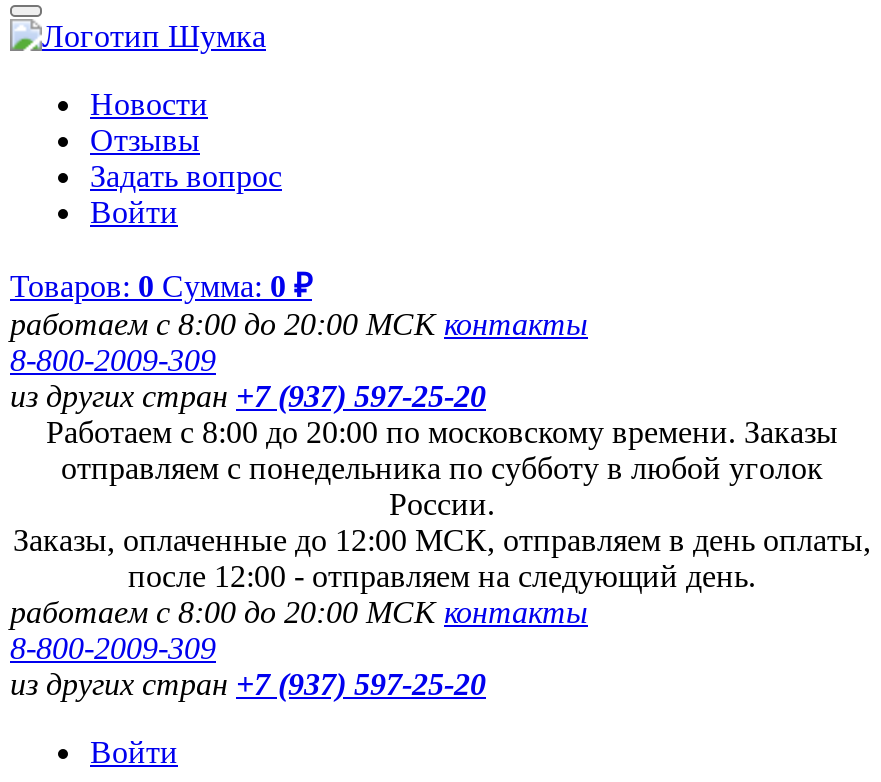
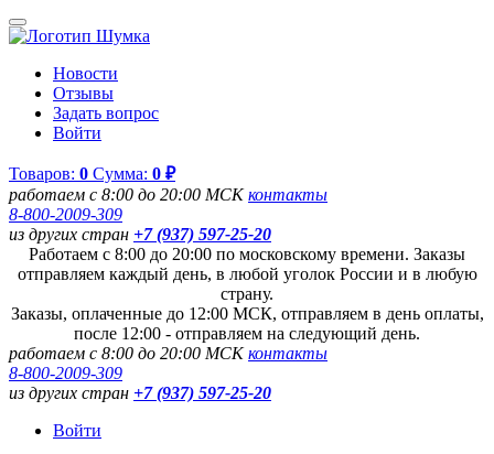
- отправляем с понедельника по субботу в любой уголок
- России.
+ отправляем каждый день, в любой уголок России и в любую
+ страну.
